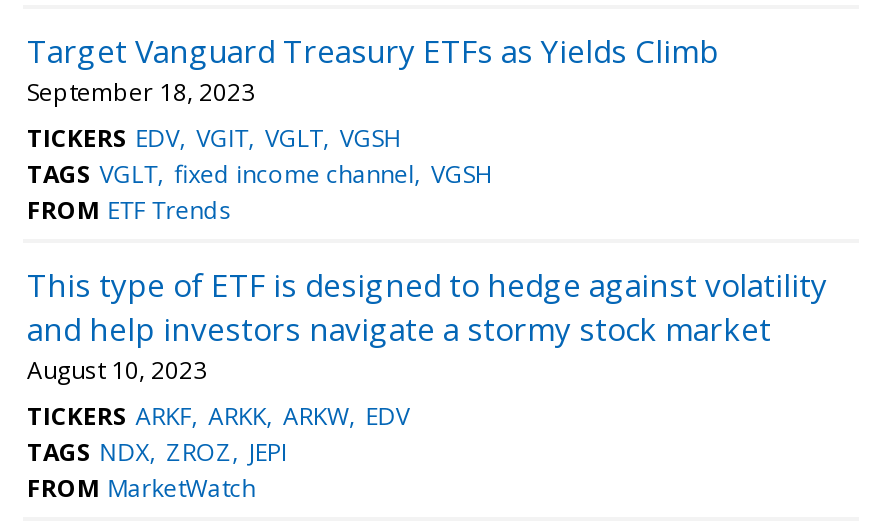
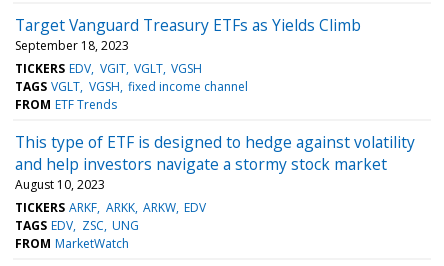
- TAGS VGLT fixed income channel VGSH
+ TAGS VGLT VGSH fixed income channel

- TAGS NDX ZROZ JEPI
+ TAGS EDV ZSC UNG
